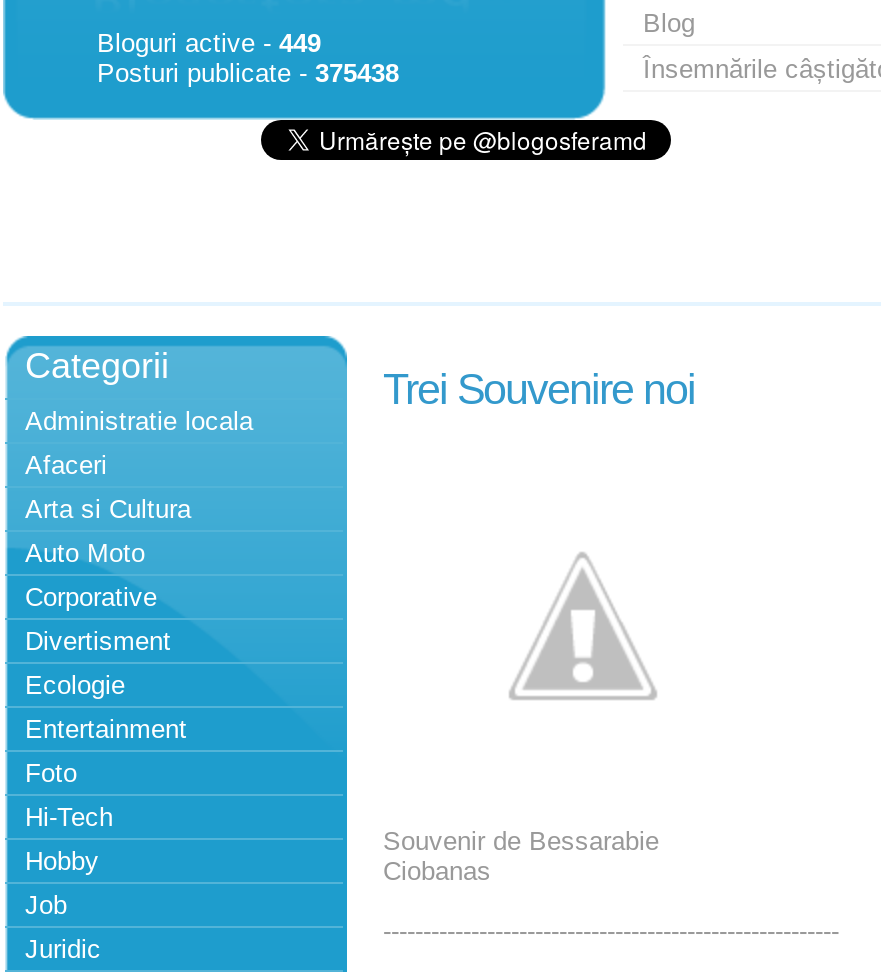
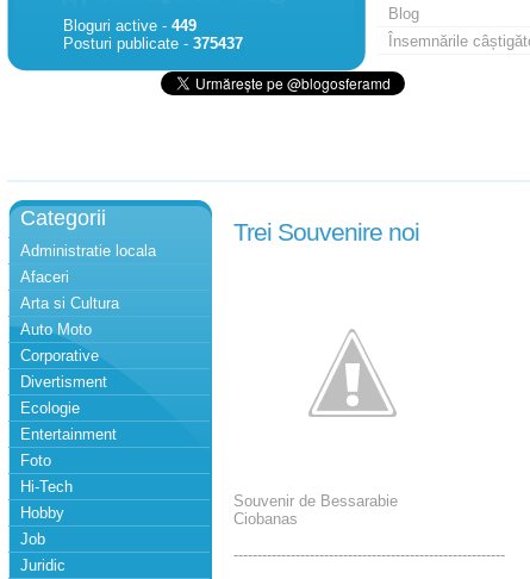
- Posturi publicate - 375438
+ Posturi publicate - 375437
